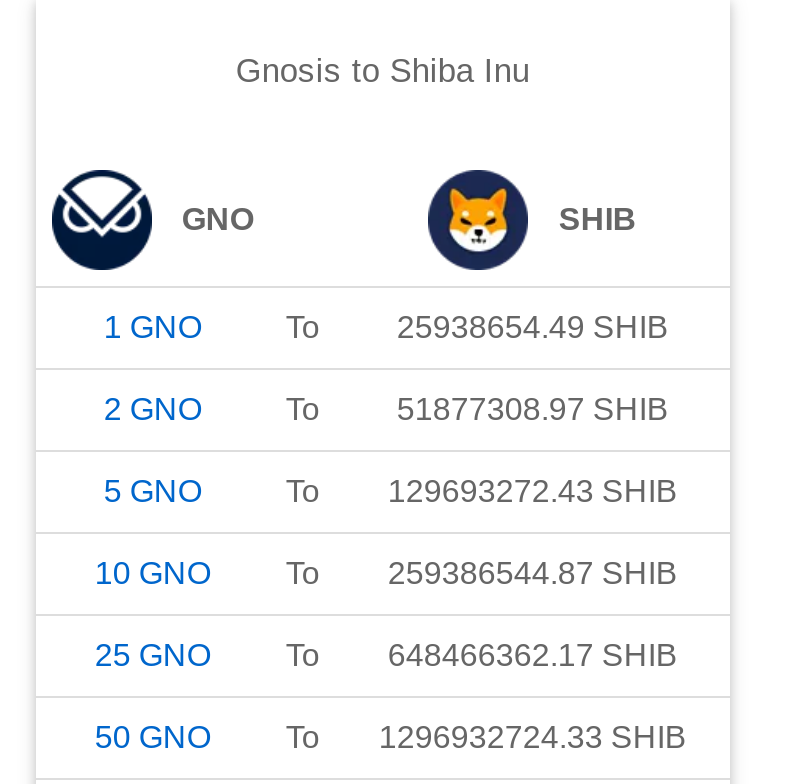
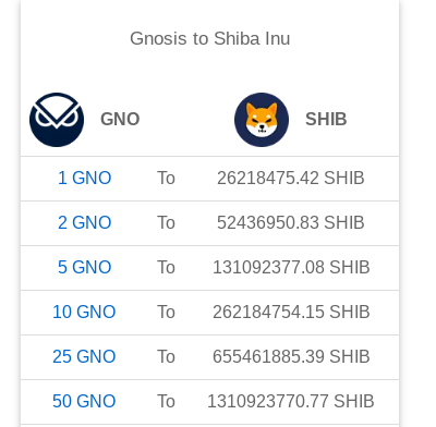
- 25938654.49 SHIB
+ 26218475.42 SHIB

- 51877308.97 SHIB
+ 52436950.83 SHIB

- To 129693272.43 SHIB
+ To 131092377.08 SHIB

- To 259386544.87 SHIB
+ To 262184754.15 SHIB

- To 648466362.17 SHIB
+ To 655461885.39 SHIB

- To 1296932724.33 SHIB
+ To 1310923770.77 SHIB
